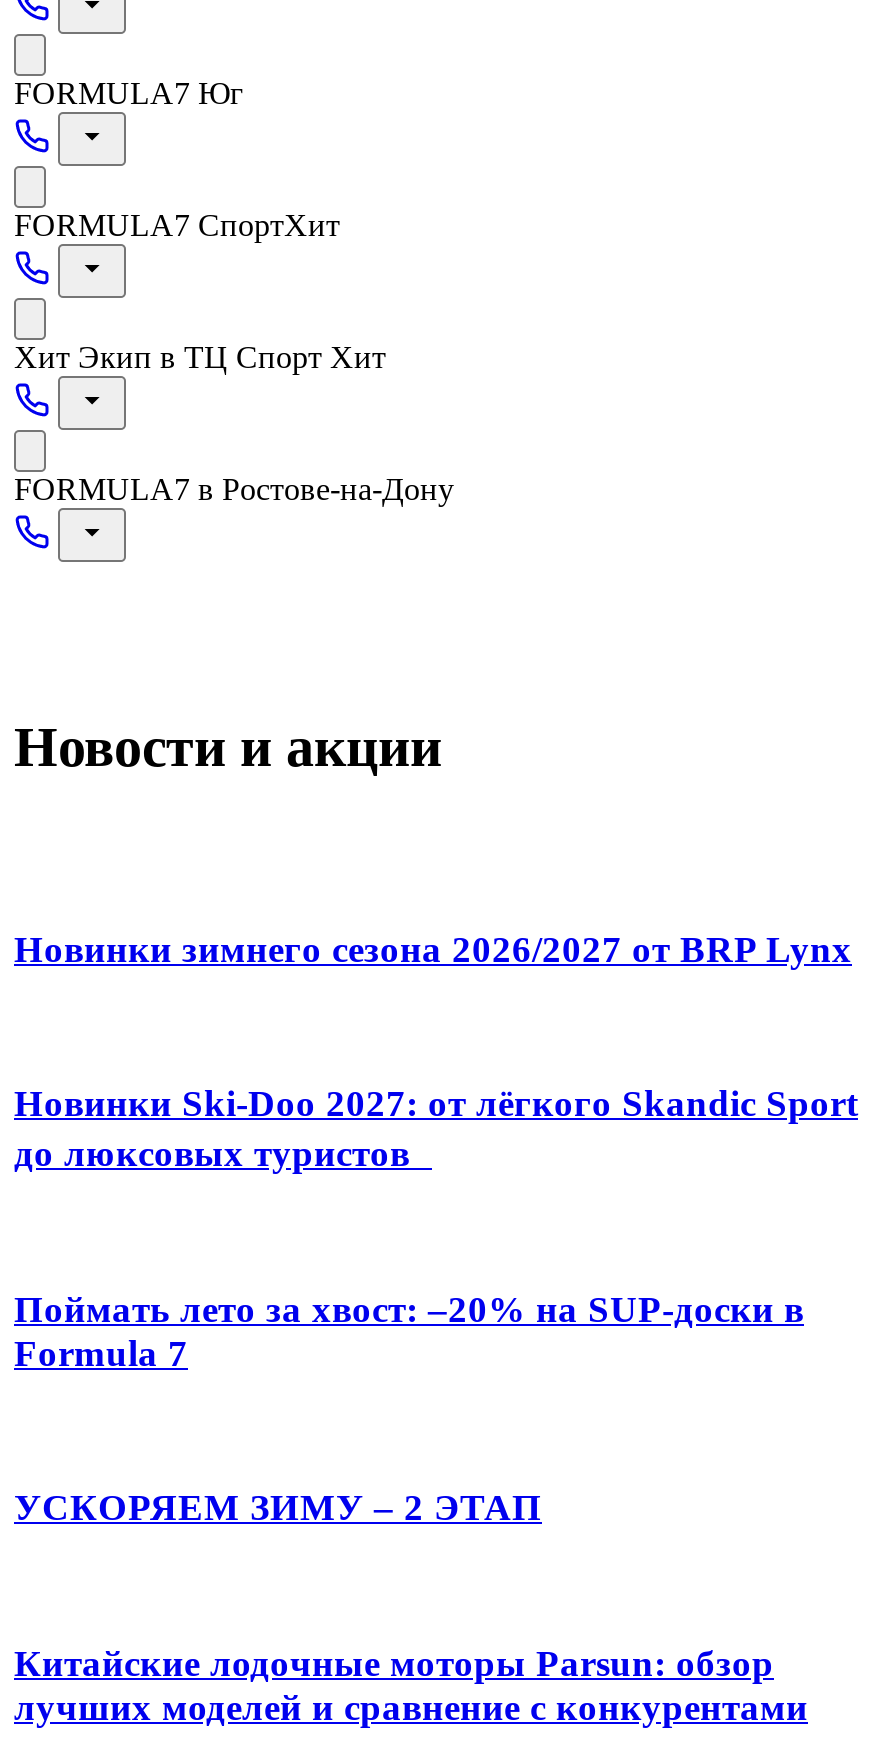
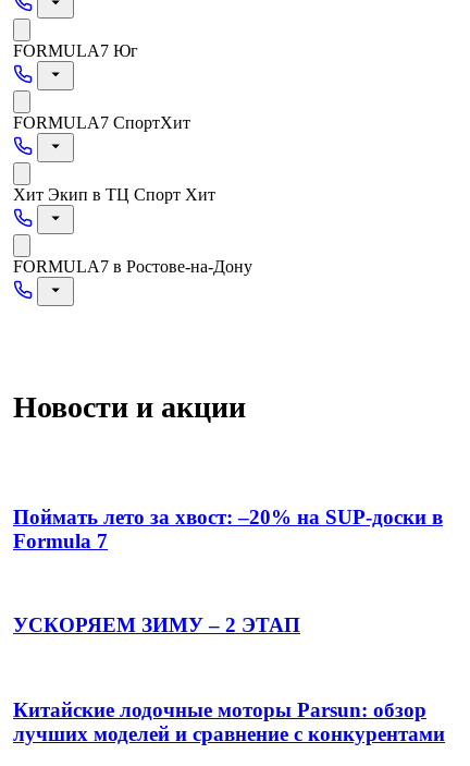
- Новинки зимнего сезона 2026/2027 от BRP Lynx

- Новинки Ski-Doo 2027: от лёгкого Skandic Sport
- до люксовых туристов
